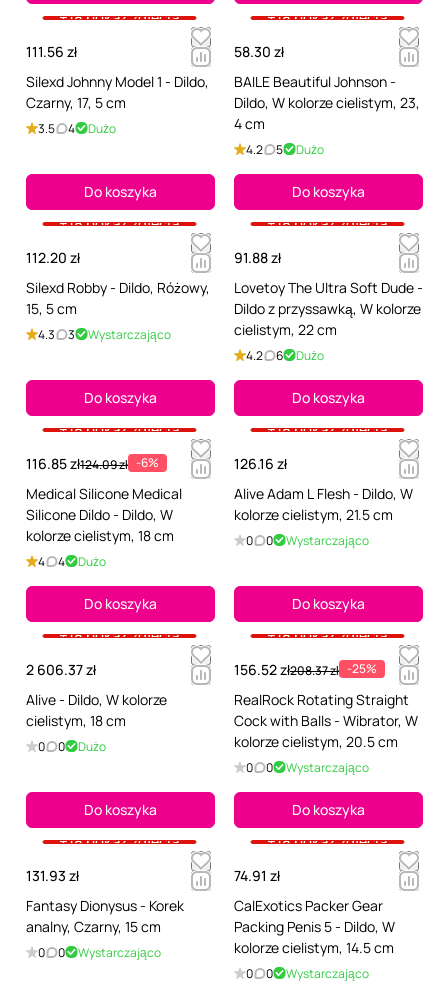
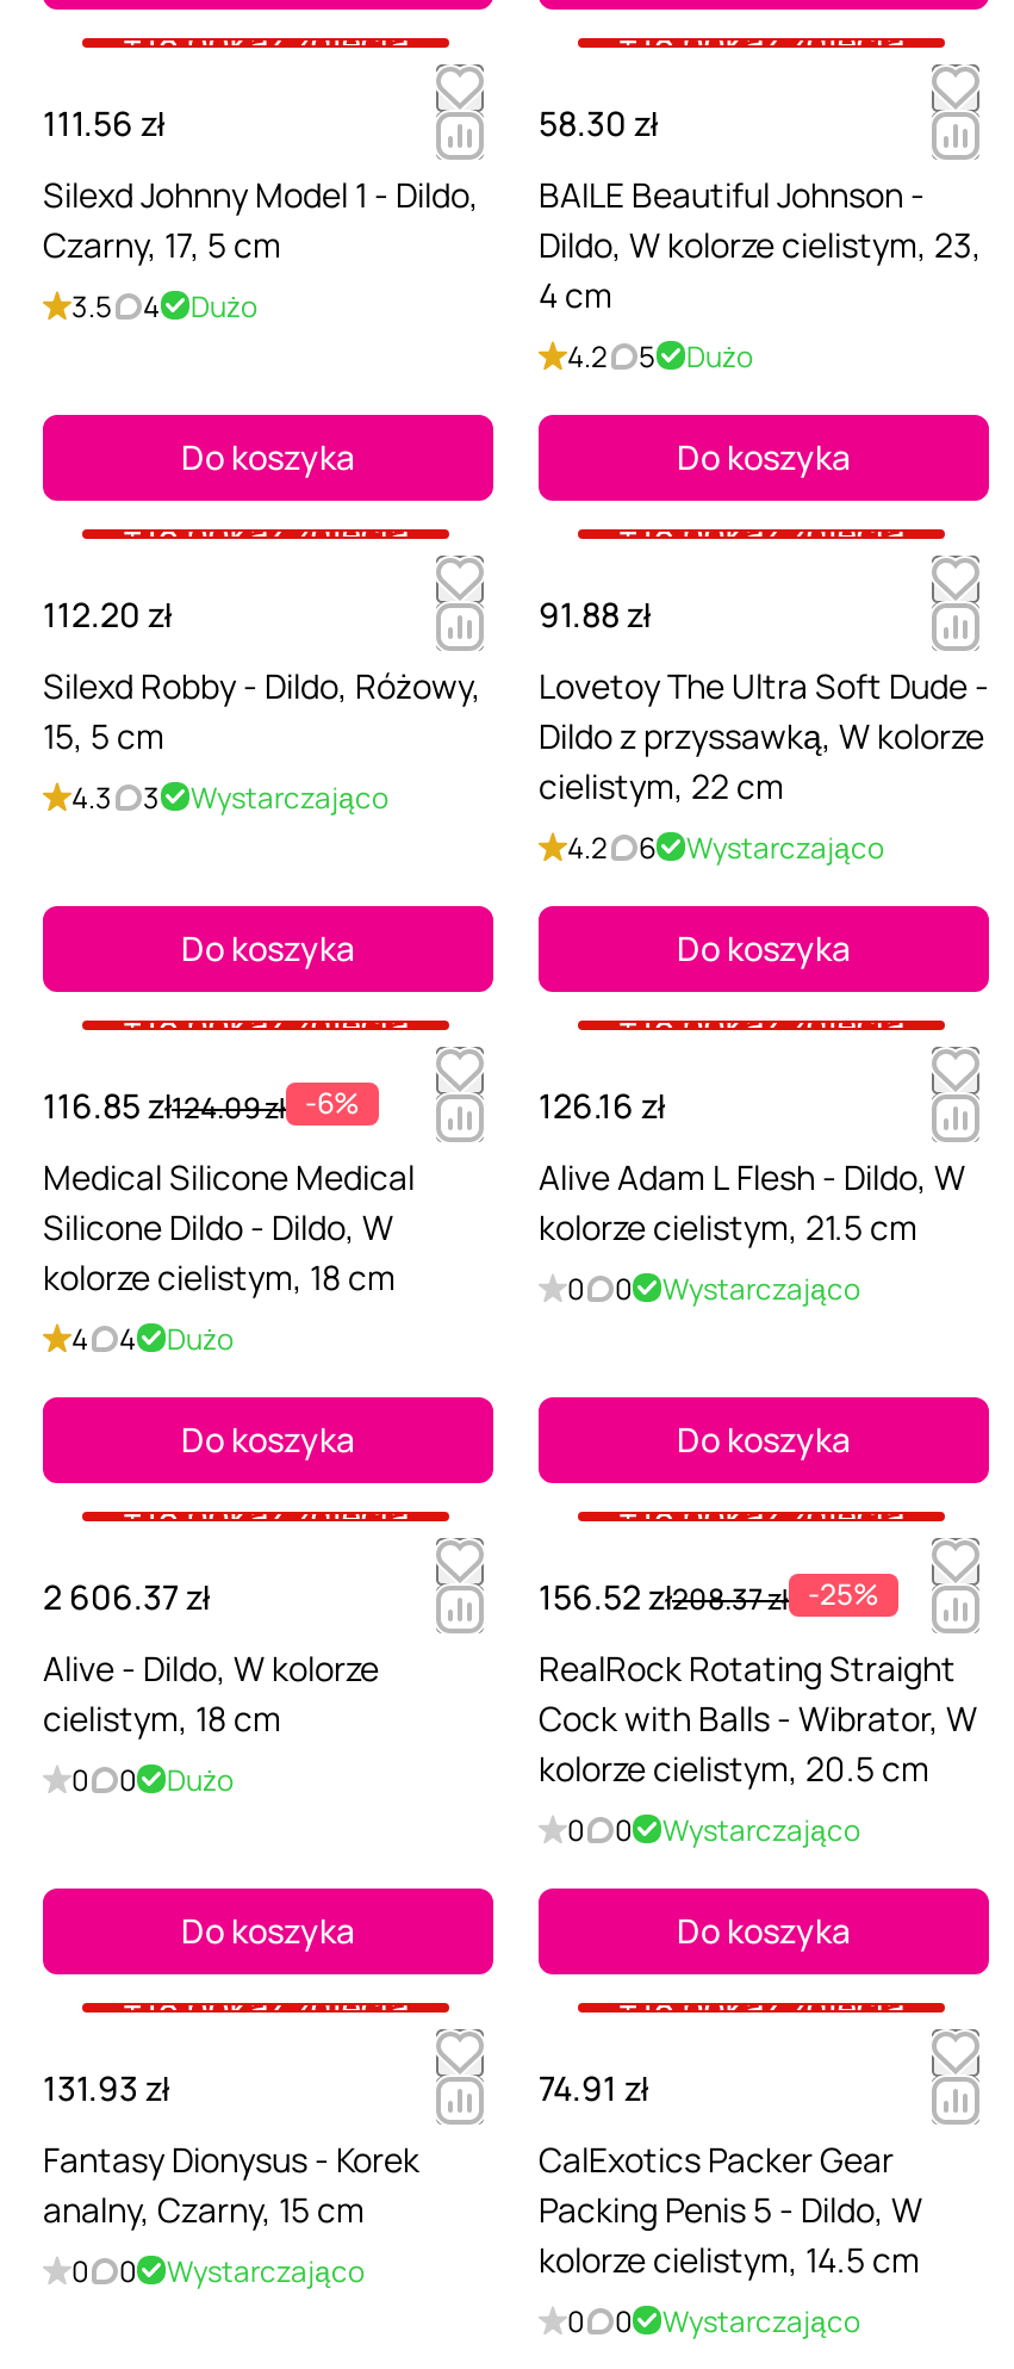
- Dużo
+ Wystarczająco
